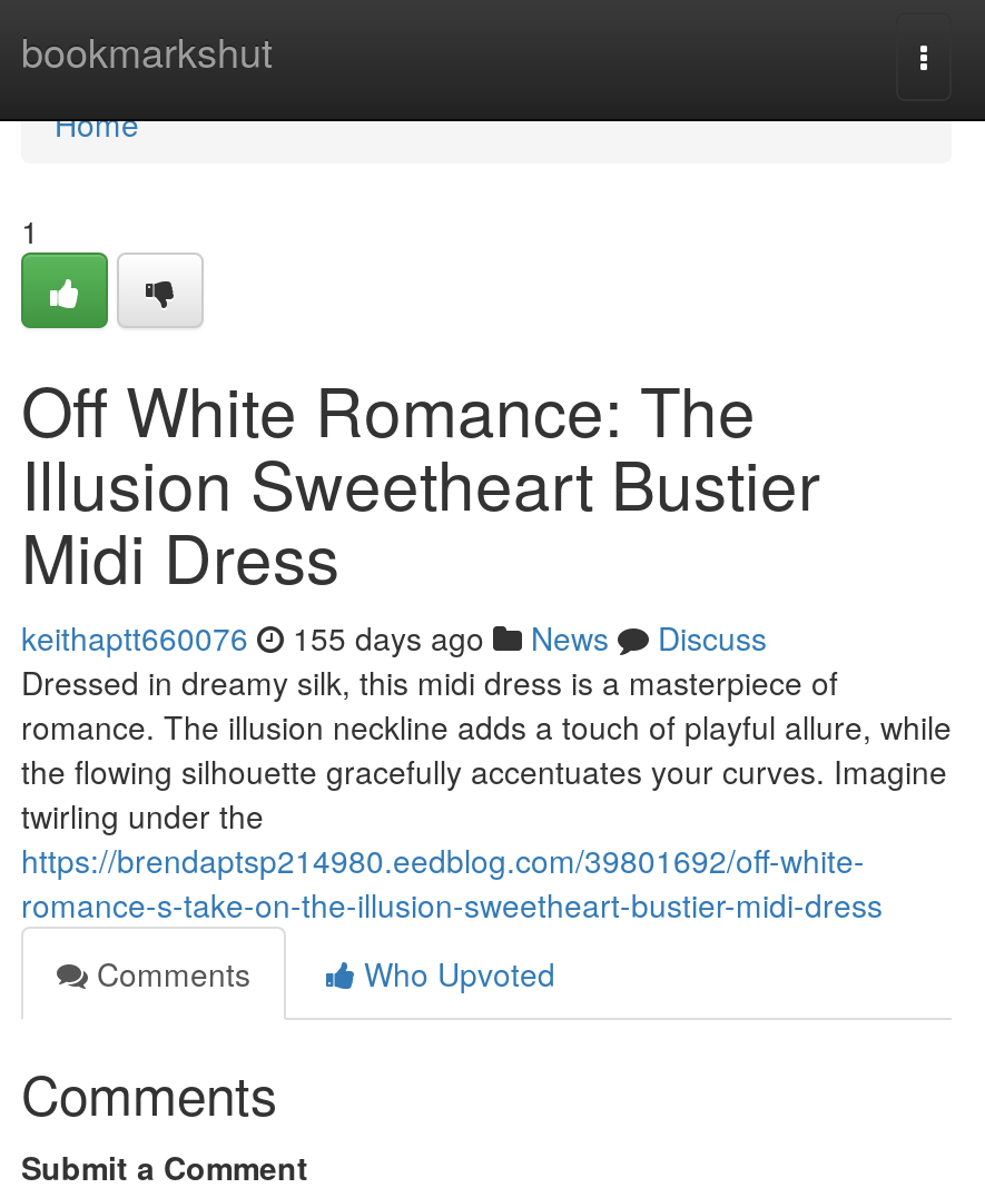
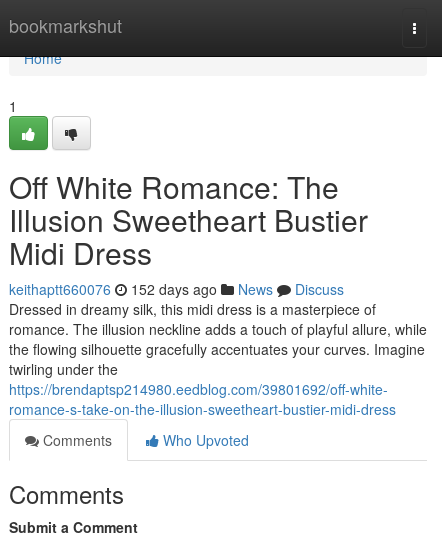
- keithaptt660076 155 days ago News Discuss
+ keithaptt660076 152 days ago News Discuss
